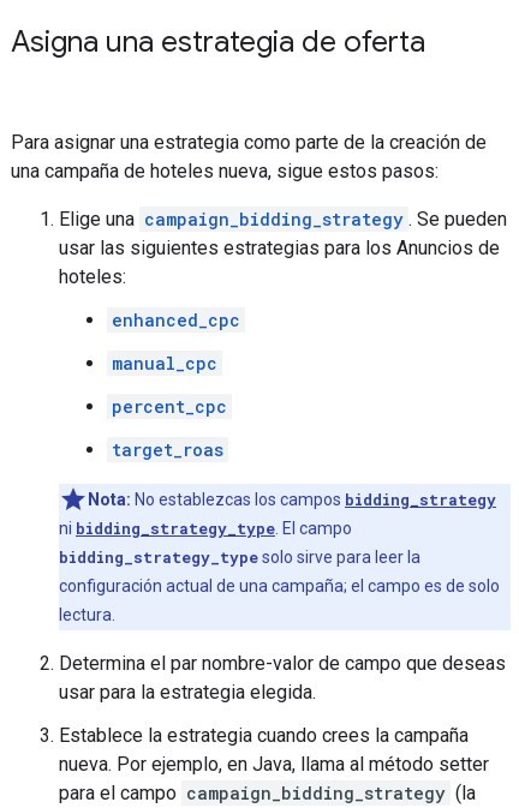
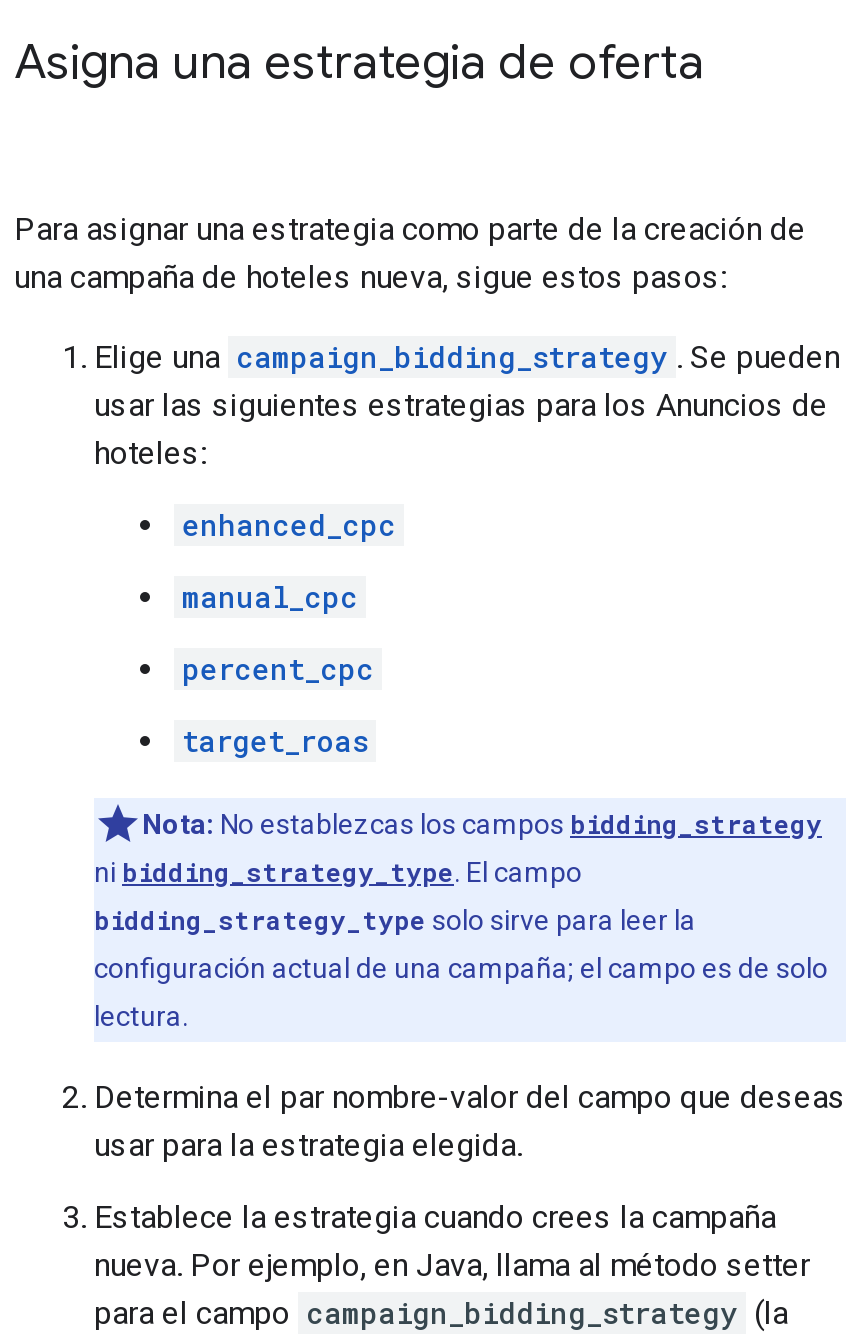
- Determina el par nombre-valor de campo que deseas
+ Determina el par nombre-valor del campo que deseas
